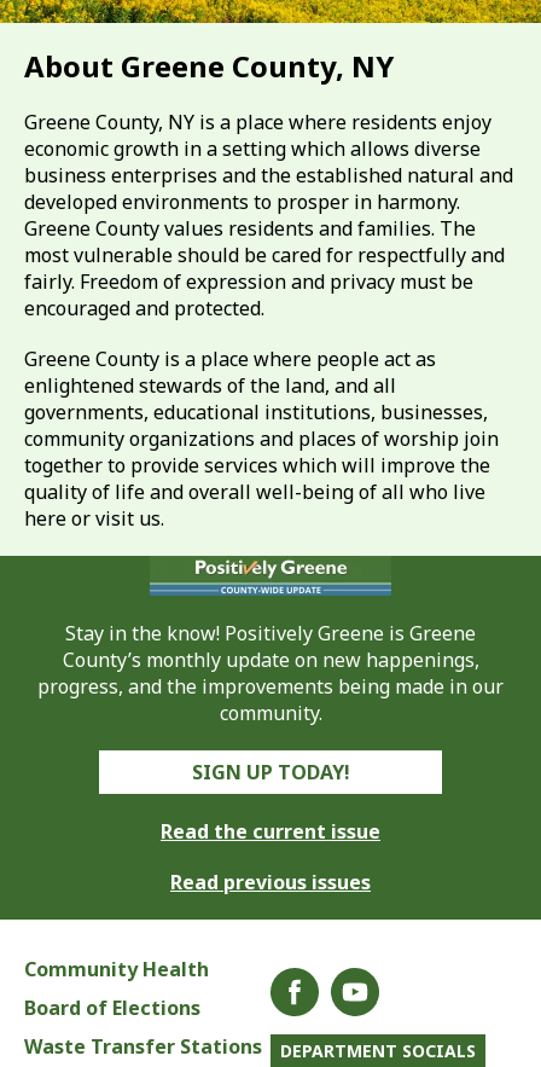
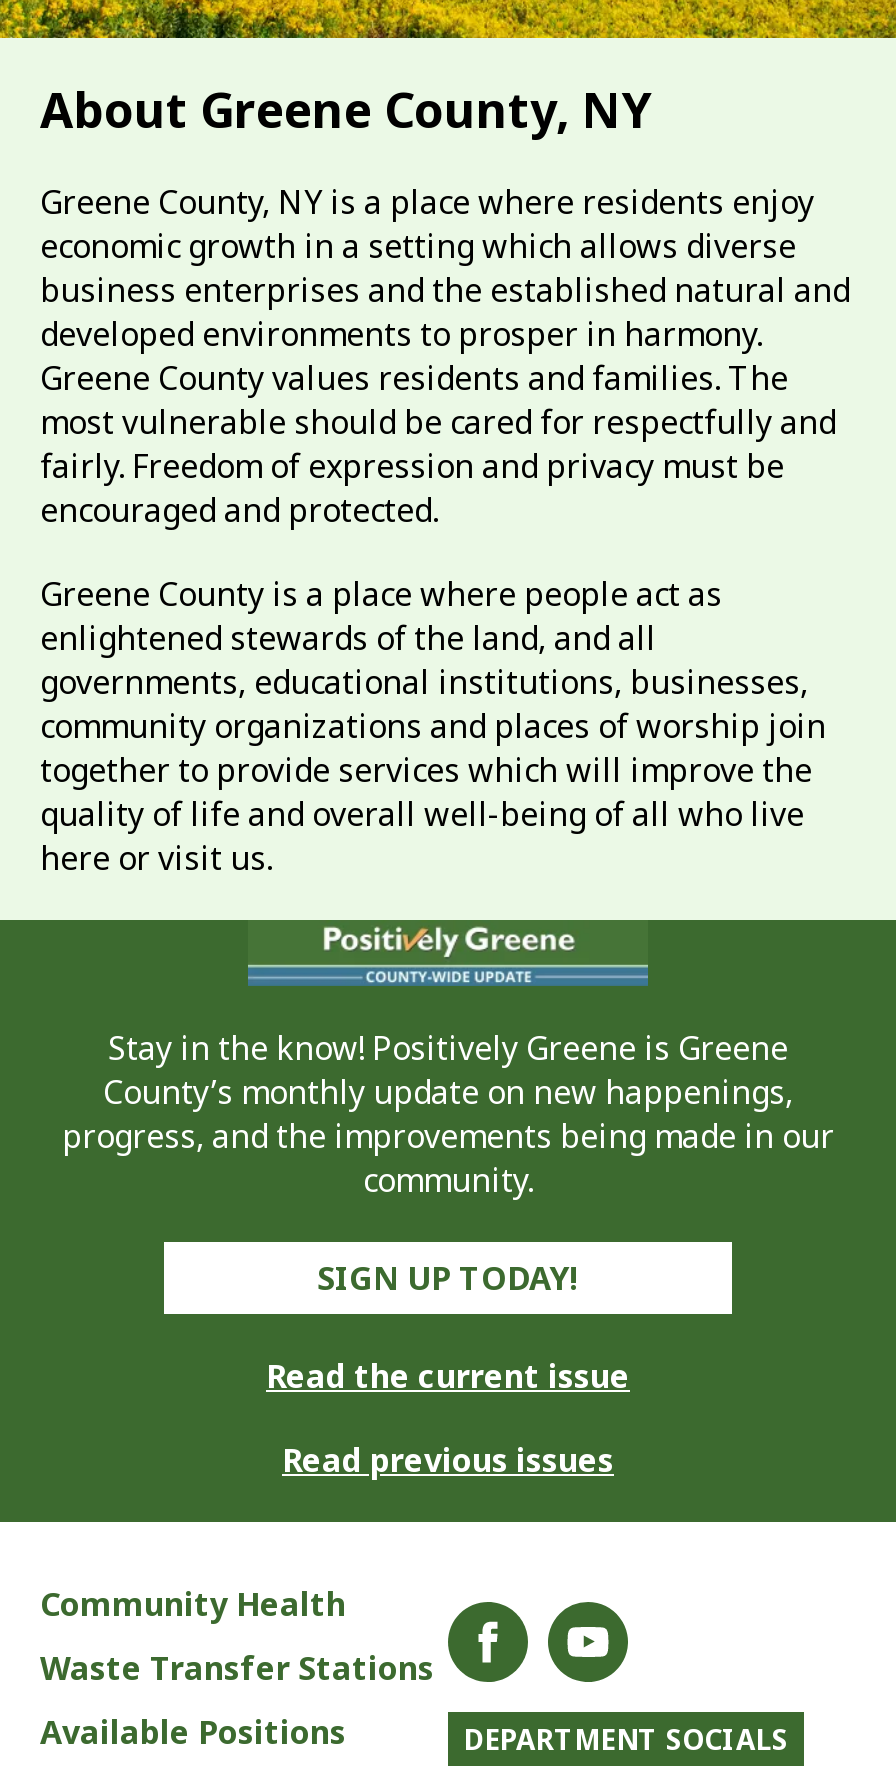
- Board of Elections

moved up: Waste Transfer Stations

+ Available Positions
